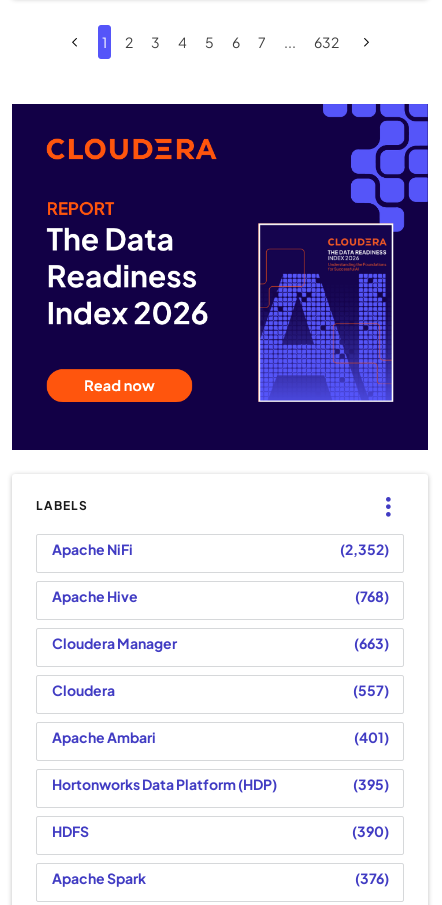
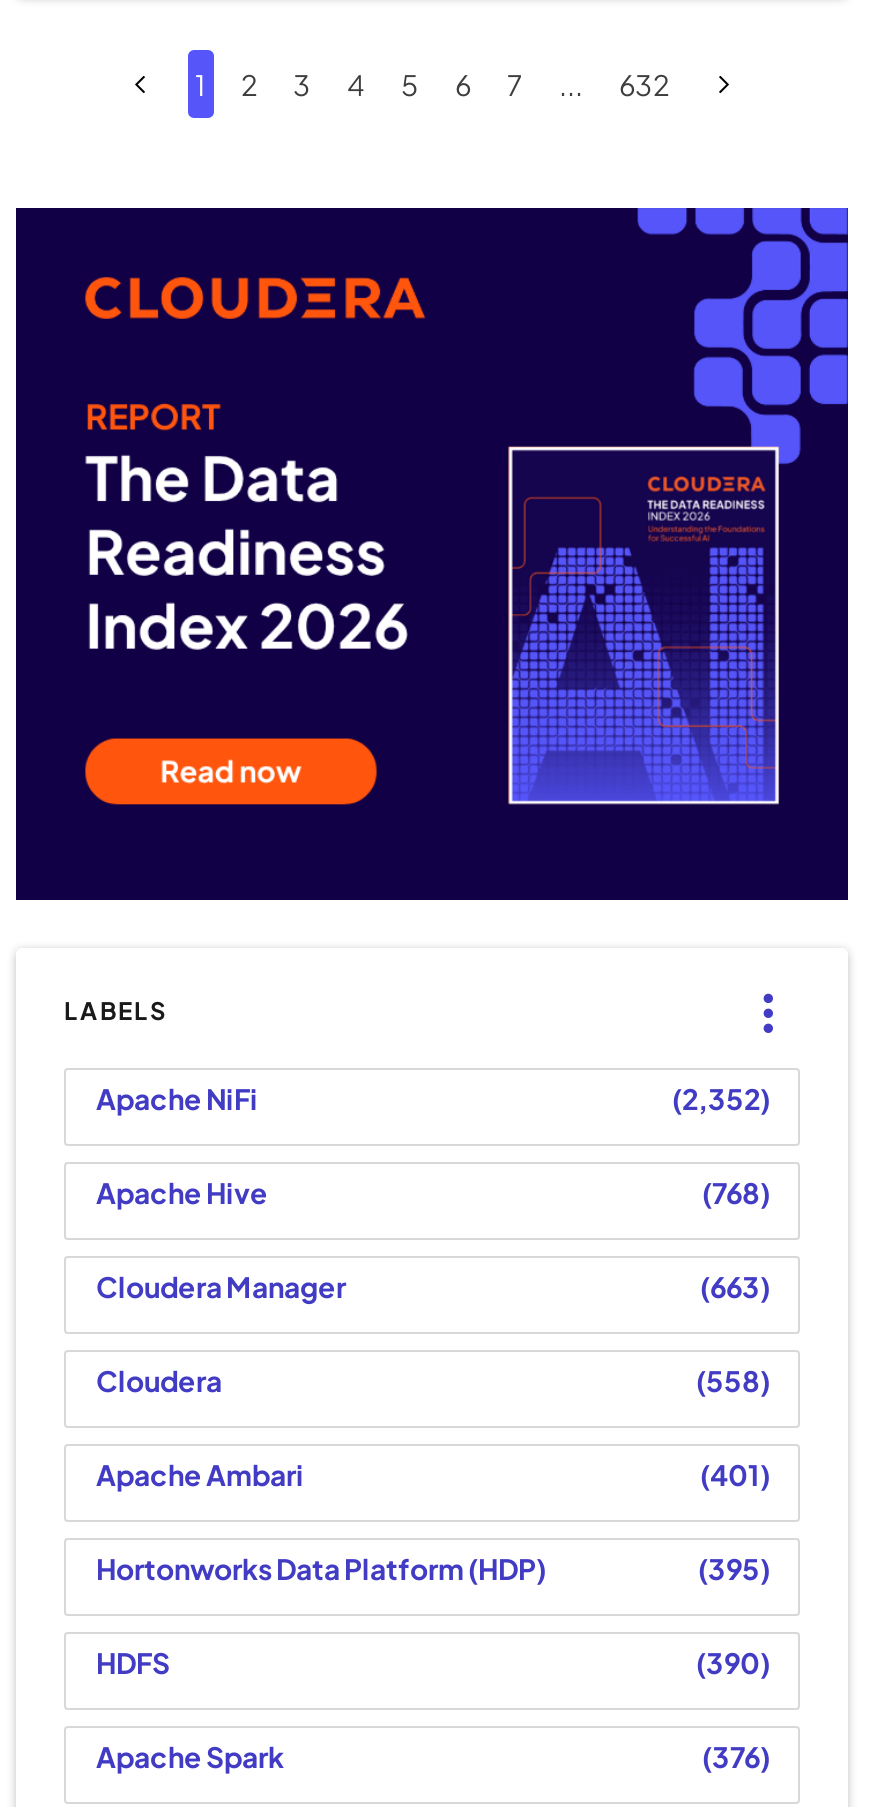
- 557
+ 558
